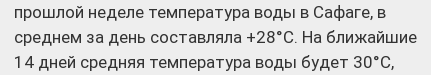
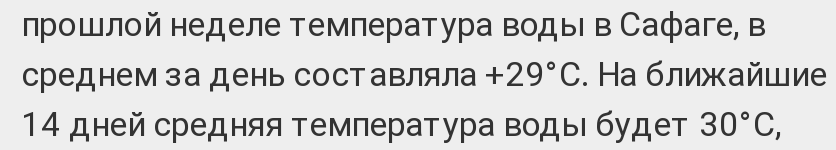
- среднем за день составляла +28°C. На ближайшие
+ среднем за день составляла +29°C. На ближайшие
